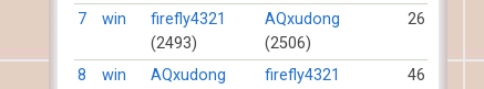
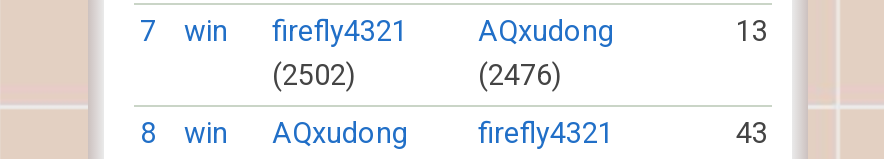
- 26
+ 13

- (2493)
+ (2502)

- (2506)
+ (2476)

- 46
+ 43
